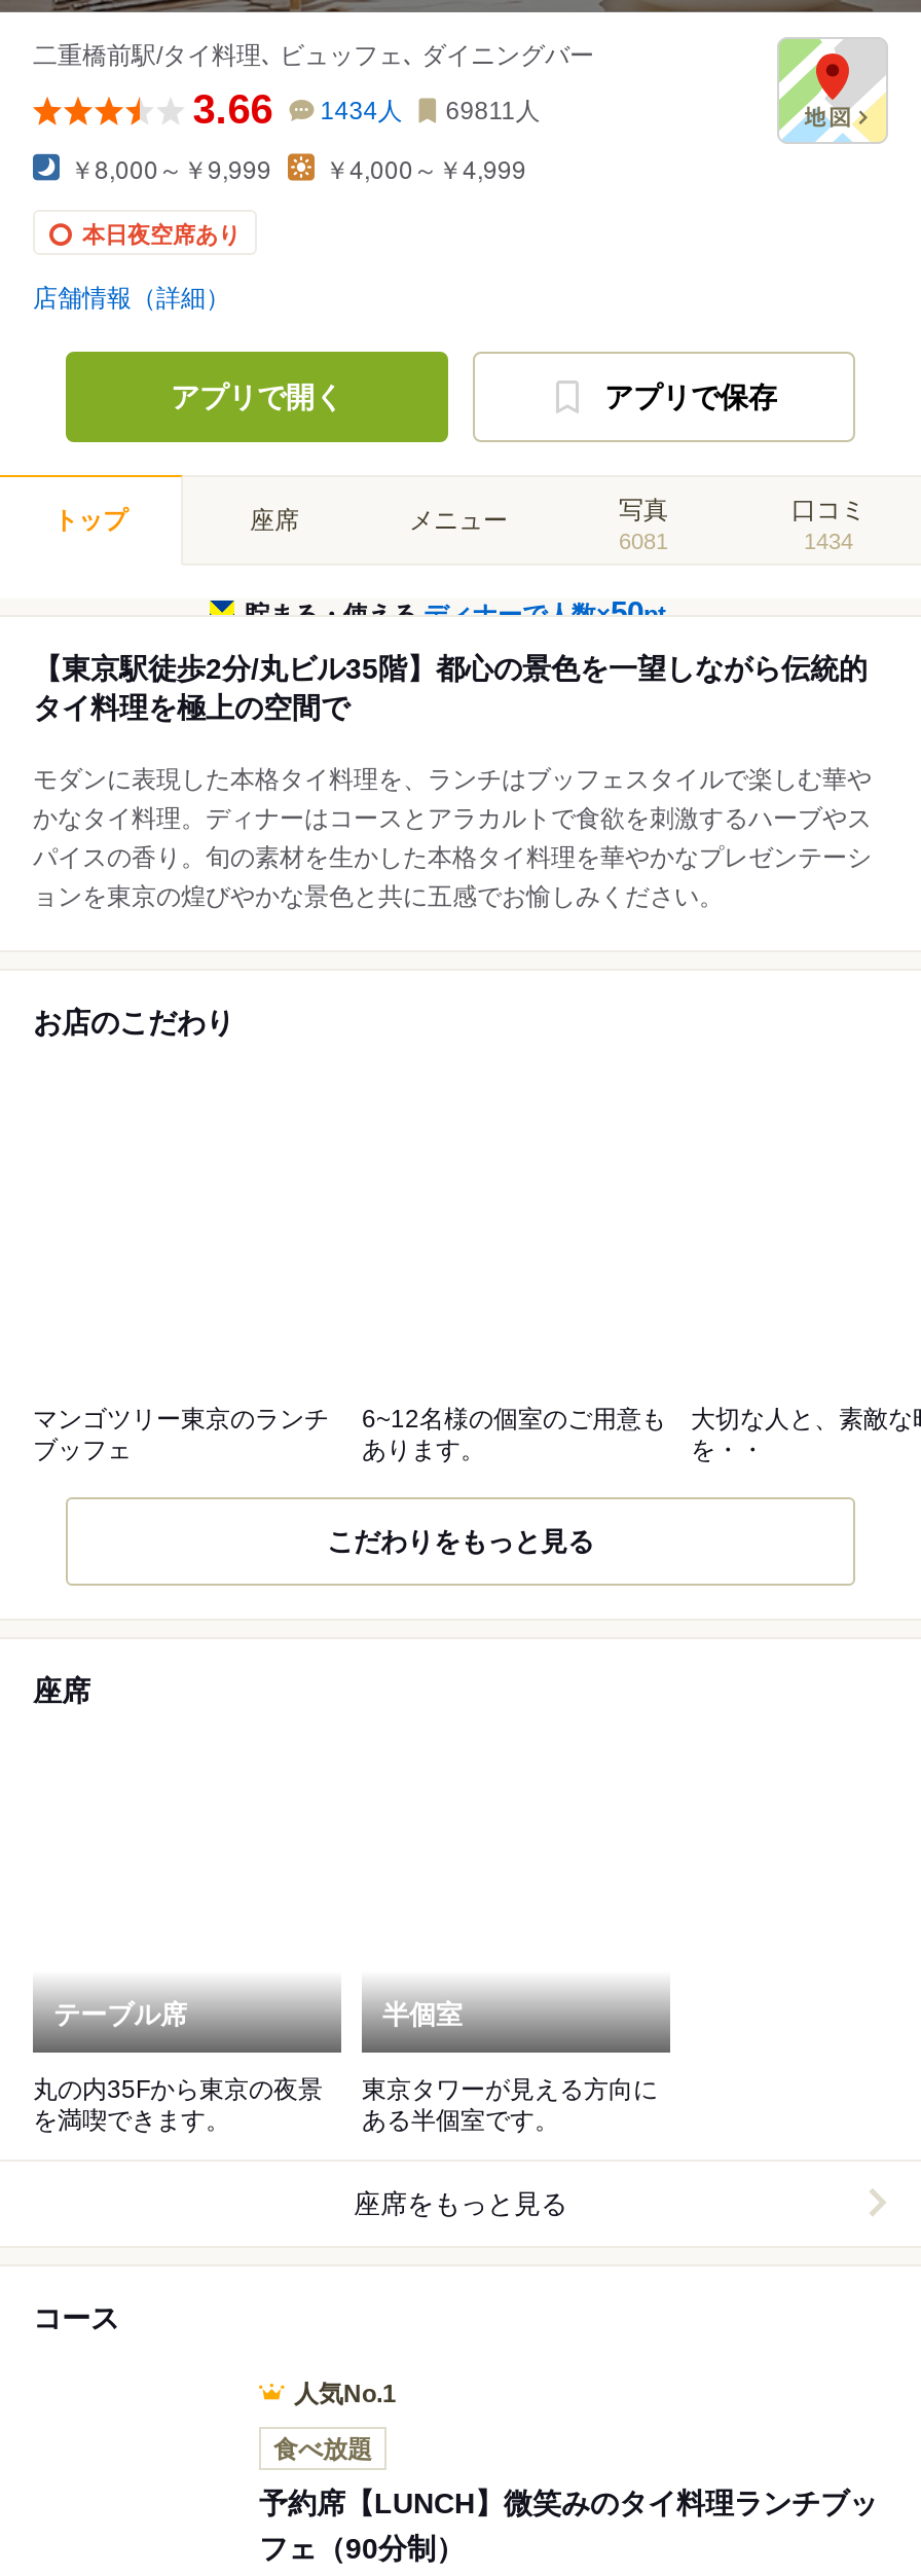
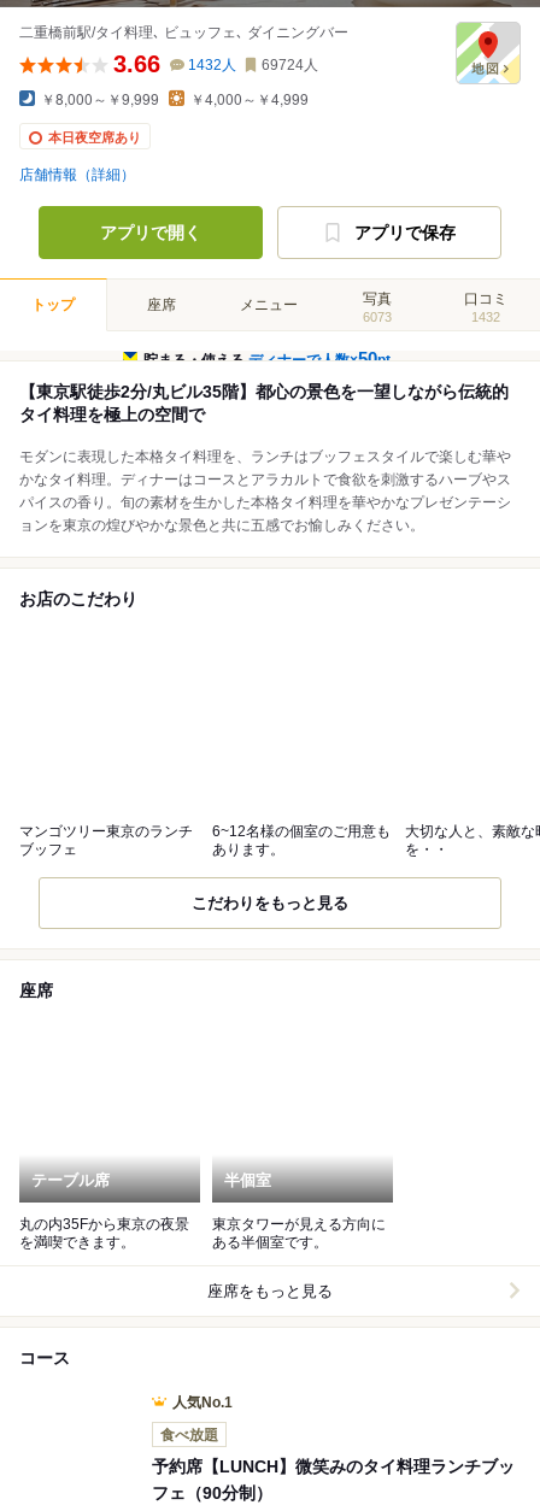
- 1434人
+ 1432人

- 69811人
+ 69724人

- 6081
+ 6073

- 1434
+ 1432
